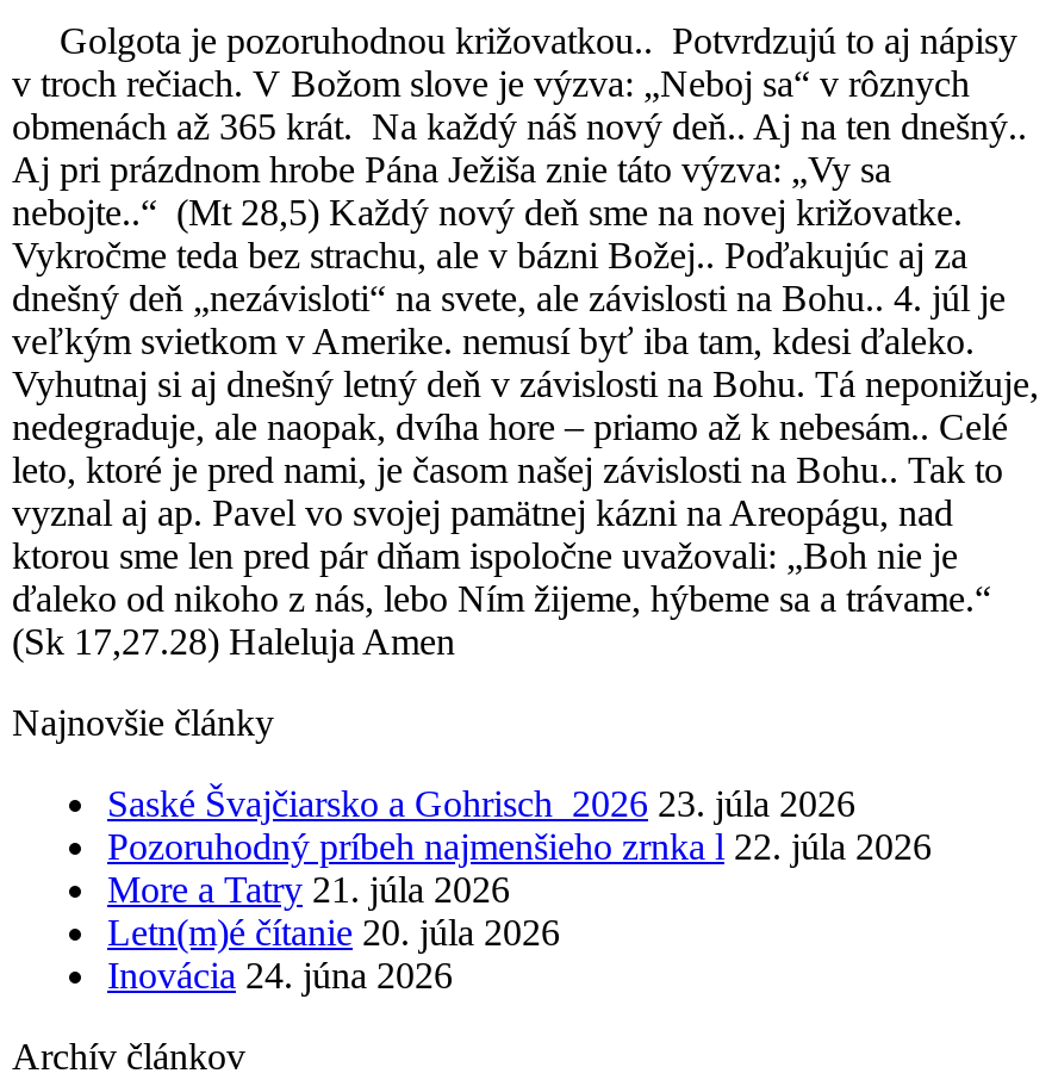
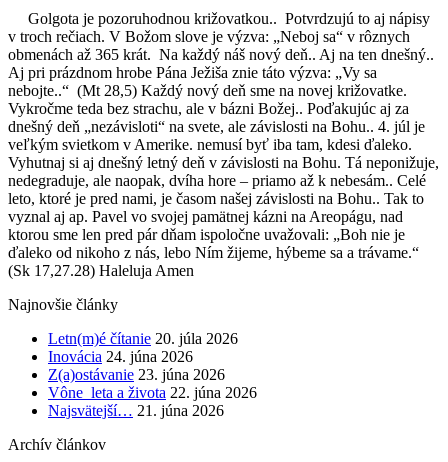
- Saské Švajčiarsko a Gohrisch 2026 23. júla 2026
- Pozoruhodný príbeh najmenšieho zrnka l 22. júla 2026
- More a Tatry 21. júla 2026

moved up: Letn(m)é čítanie 20. júla 2026 | Inovácia 24. júna 2026

+ Z(a)ostávanie 23. júna 2026
+ Vône leta a života 22. júna 2026
+ Najsvätejší… 21. júna 2026
